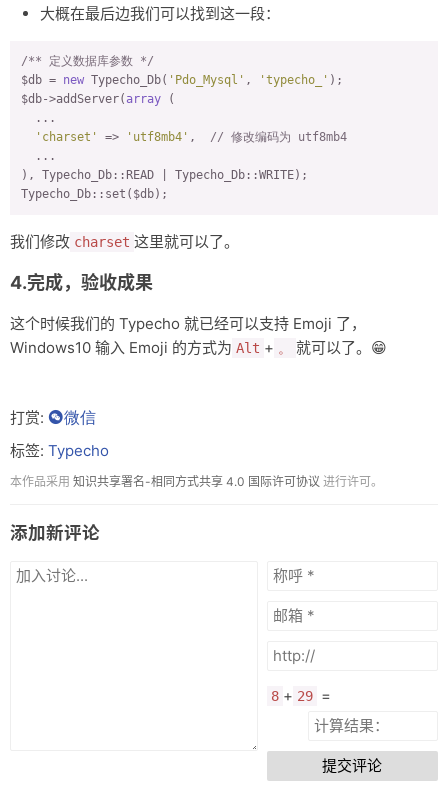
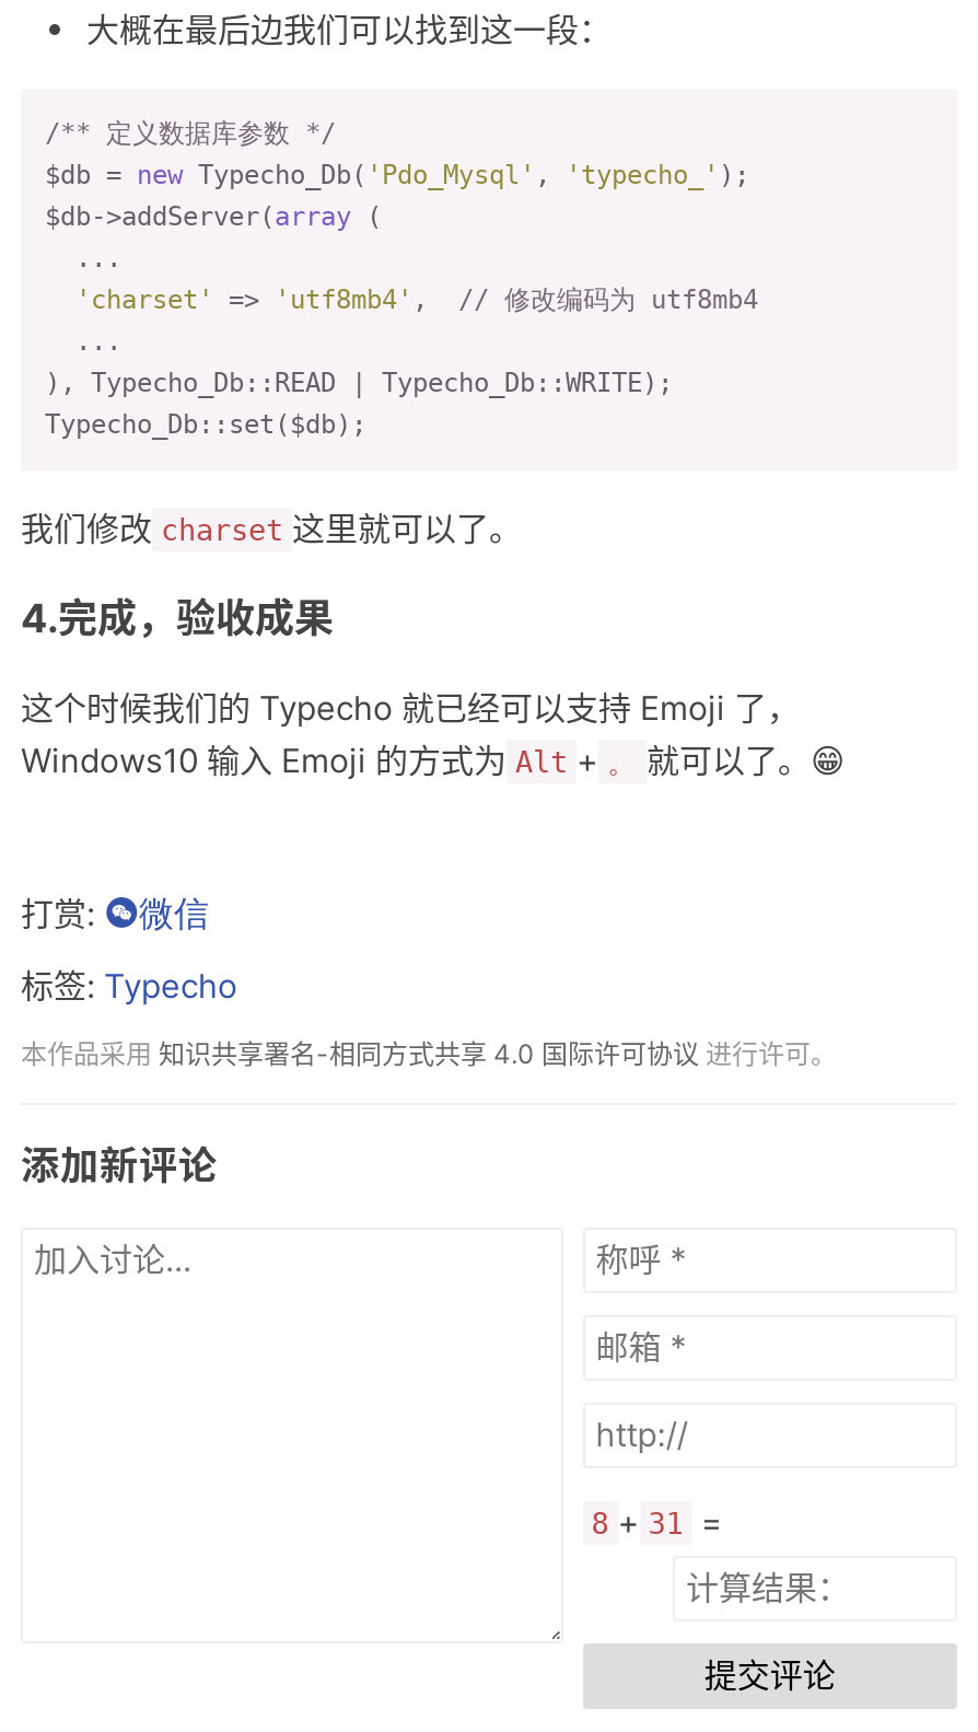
- 8 + 29 =
+ 8 + 31 =
